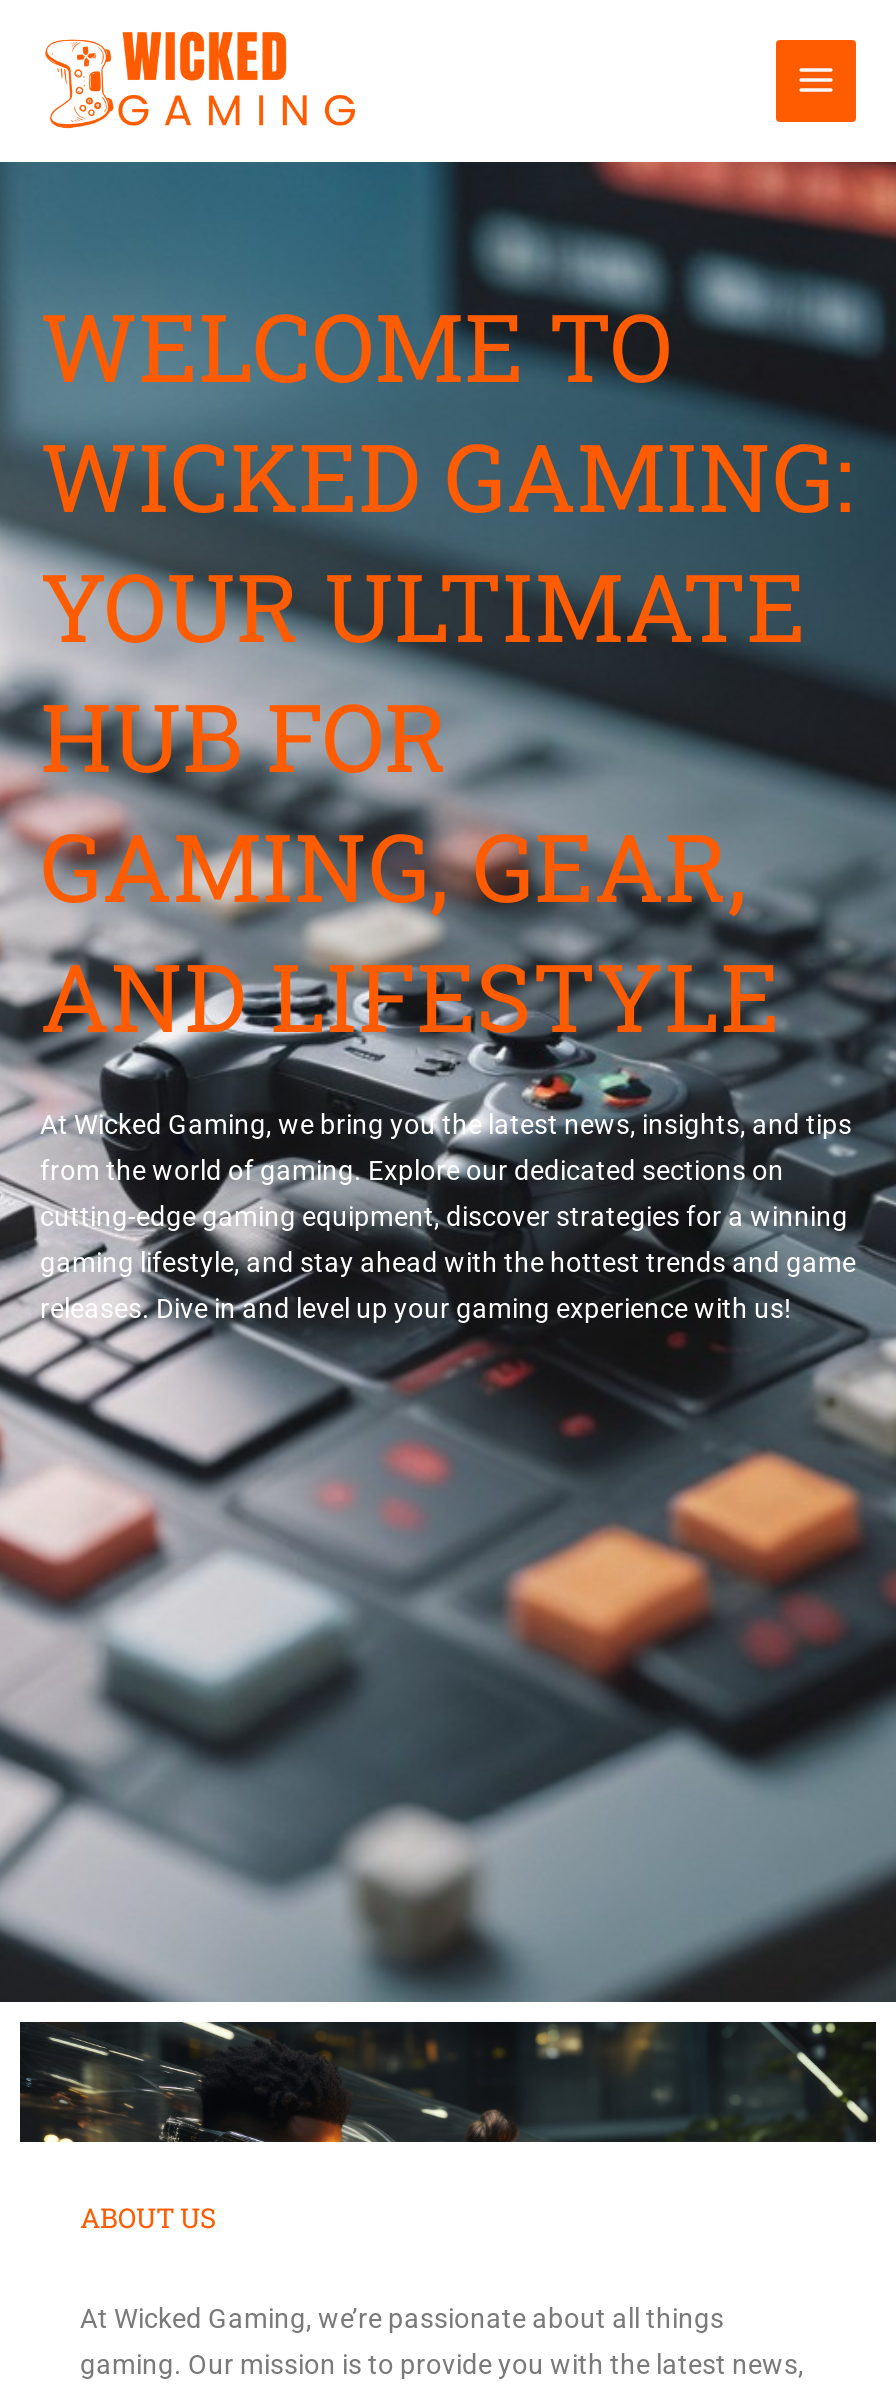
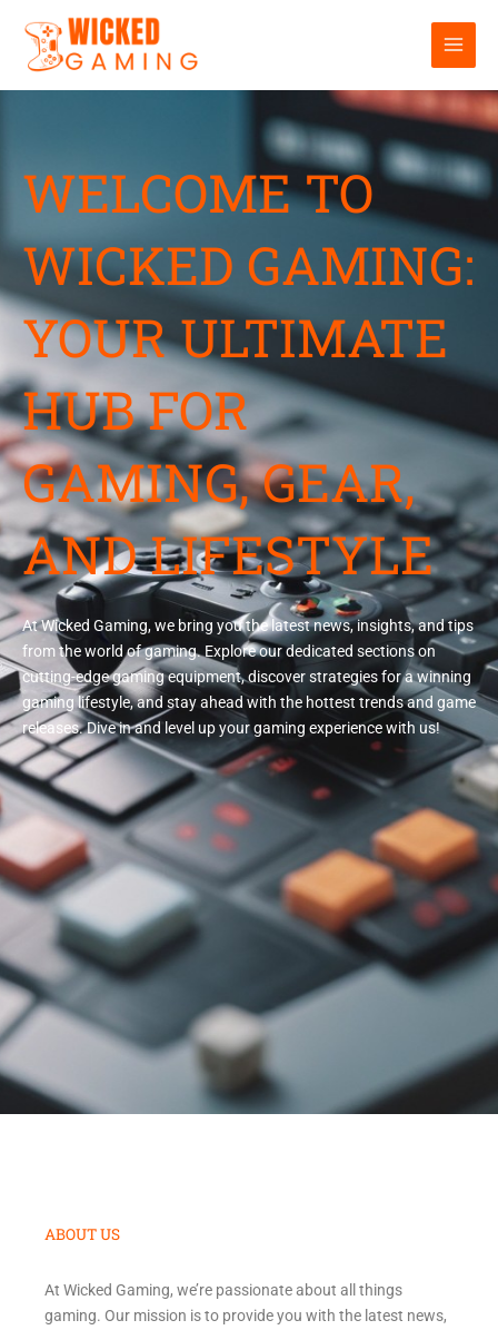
- [image]
